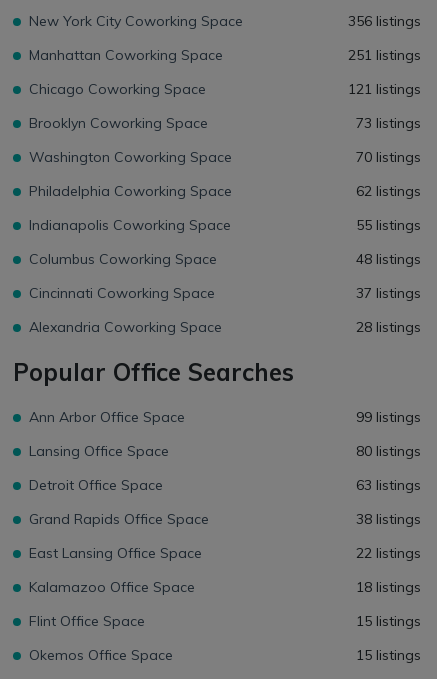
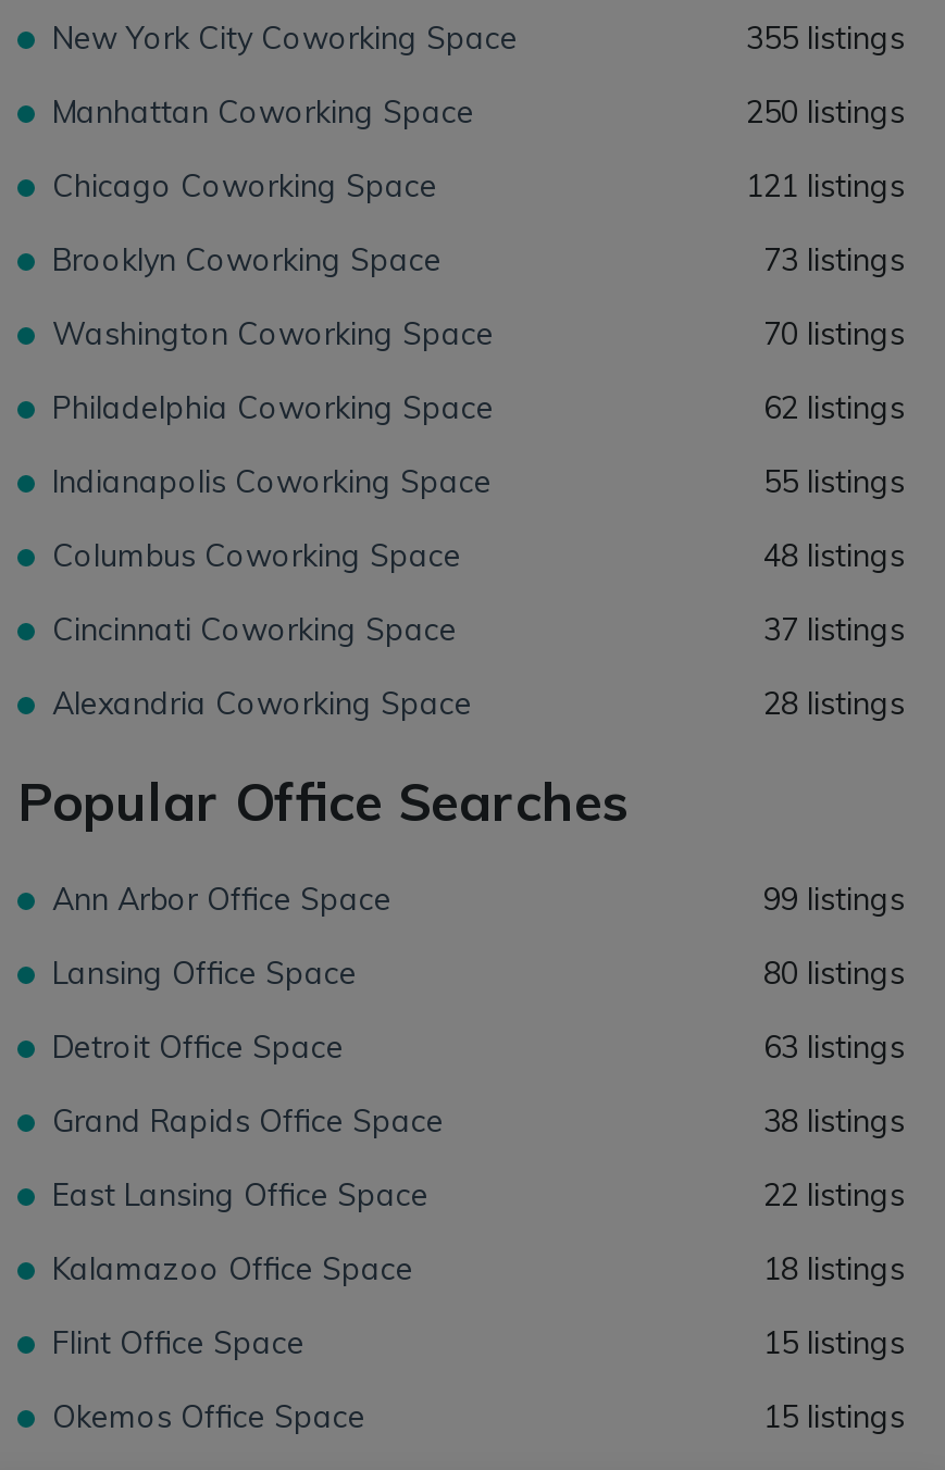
- 356 listings
+ 355 listings

- 251 listings
+ 250 listings
